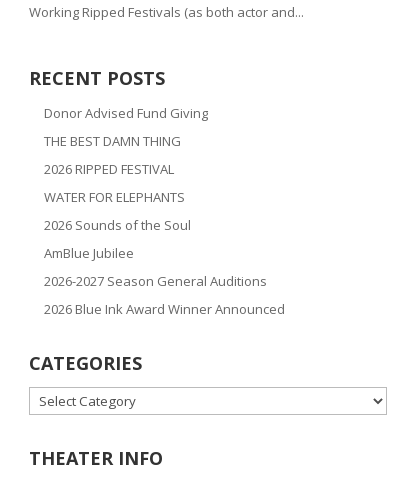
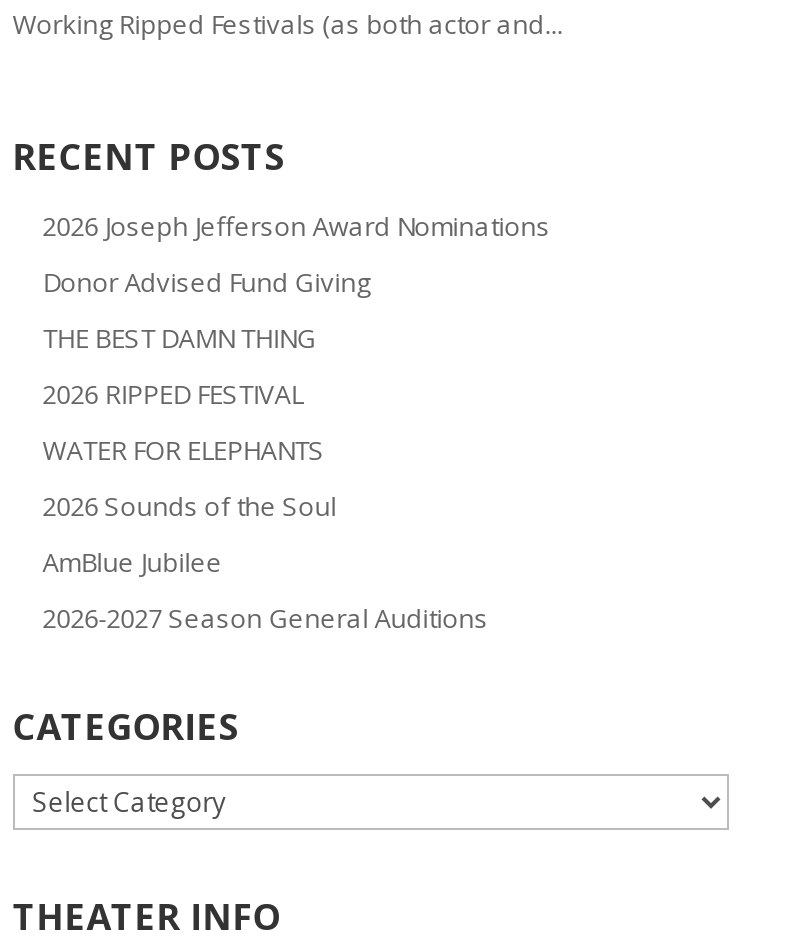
+ 2026 Joseph Jefferson Award Nominations

moved down: Donor Advised Fund Giving | THE BEST DAMN THING | 2026 RIPPED FESTIVAL | WATER FOR ELEPHANTS | 2026 Sounds of the Soul | AmBlue Jubilee | 2026-2027 Season General Auditions

- 2026 Blue Ink Award Winner Announced
